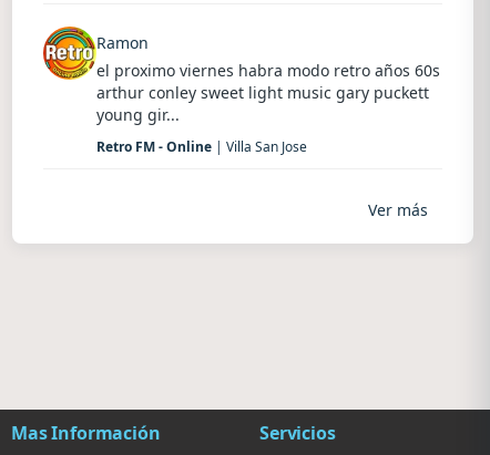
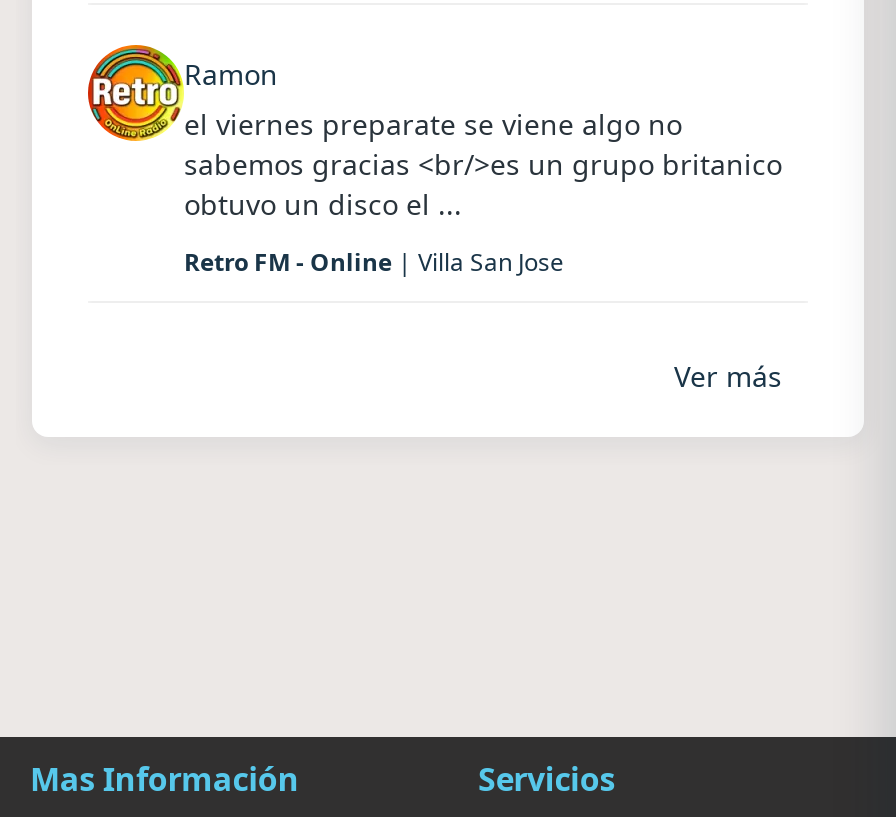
- el proximo viernes habra modo retro años 60s
- arthur conley sweet light music gary puckett
- young gir...
+ el viernes preparate se viene algo no
+ sabemos gracias <br/>es un grupo britanico
+ obtuvo un disco el ...
